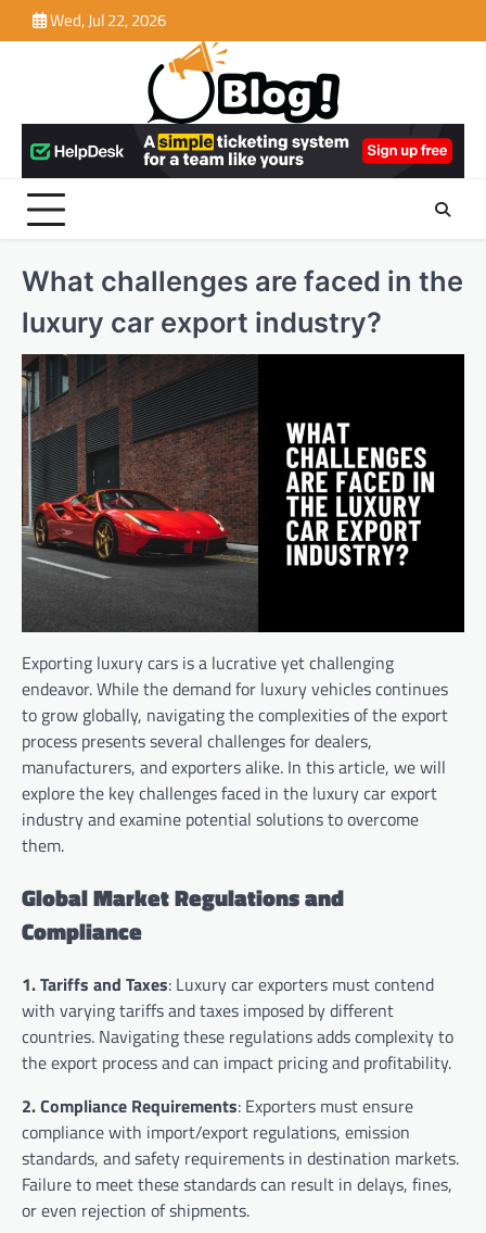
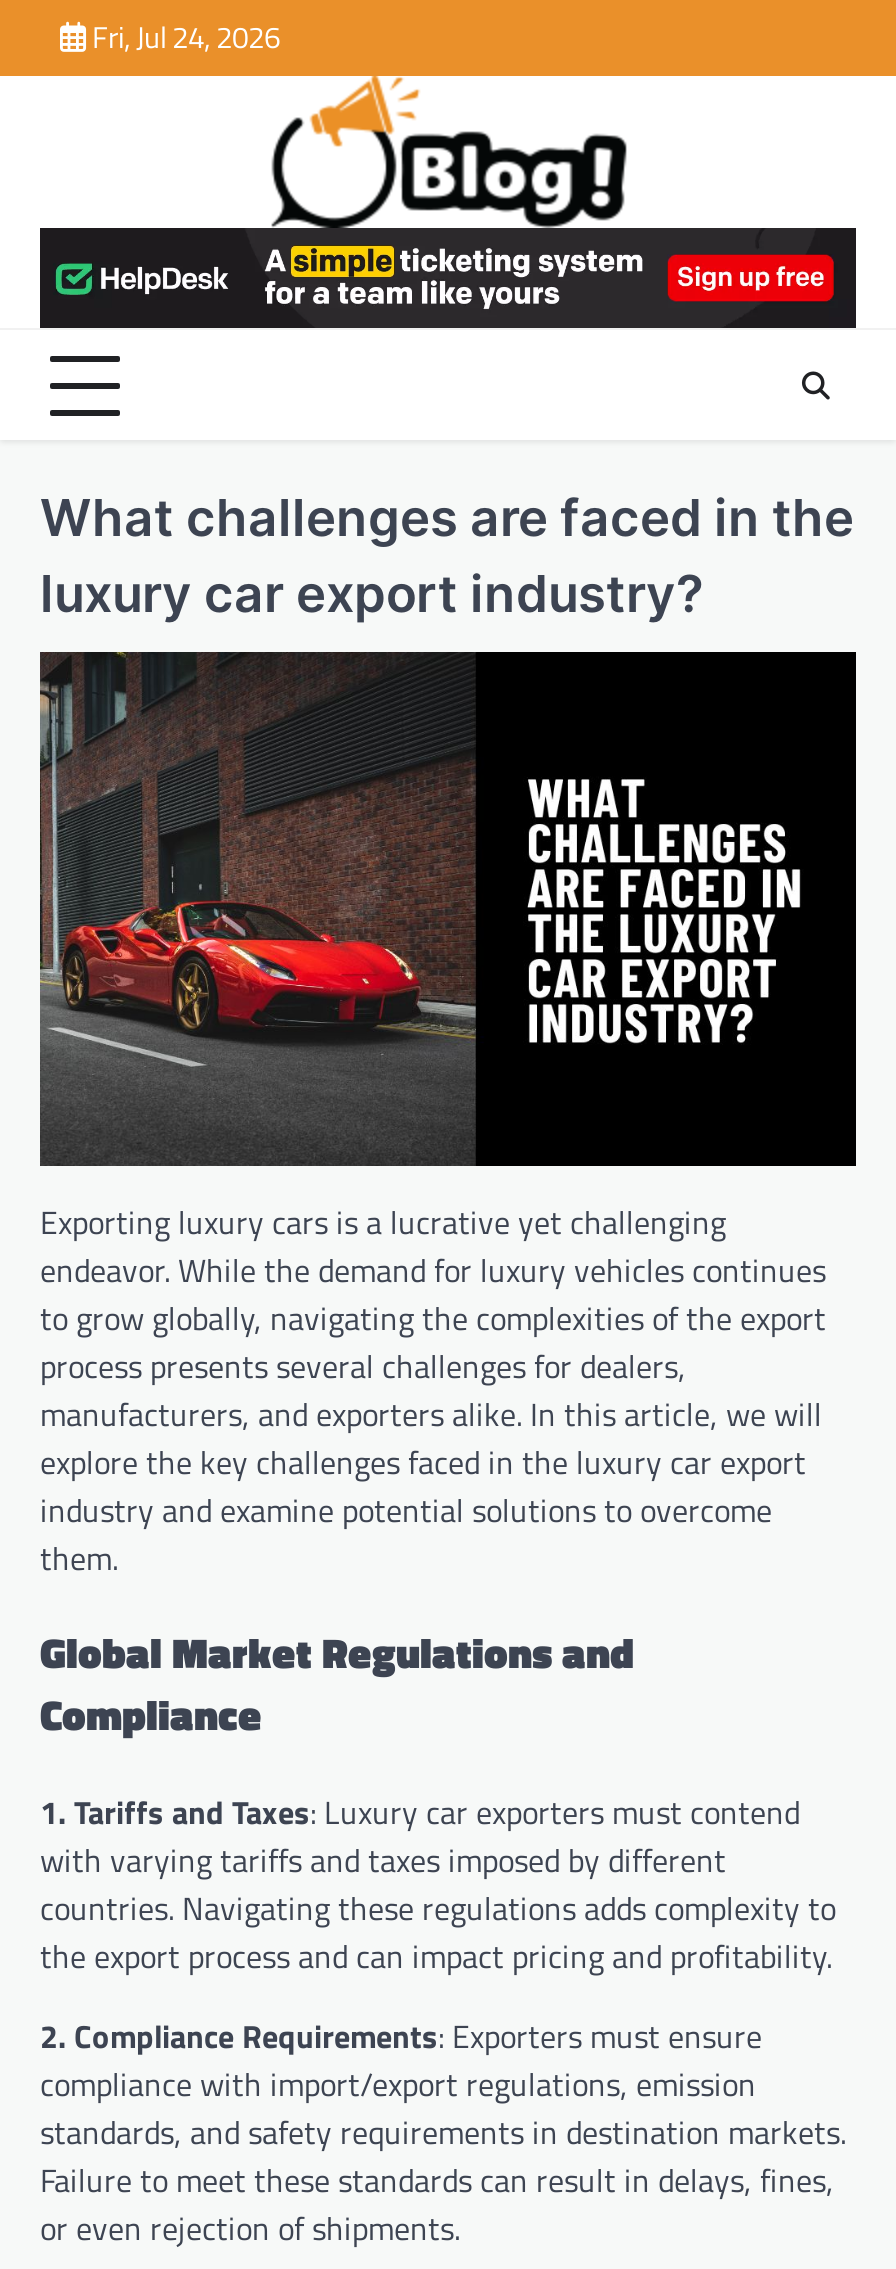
- Wed, Jul 22, 2026
+ Fri, Jul 24, 2026
